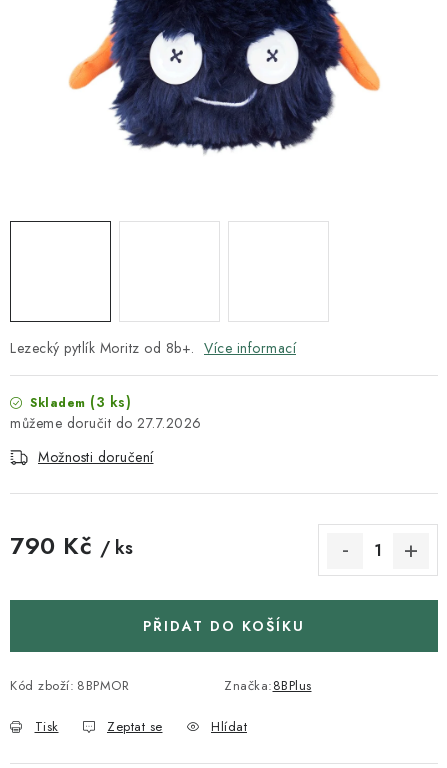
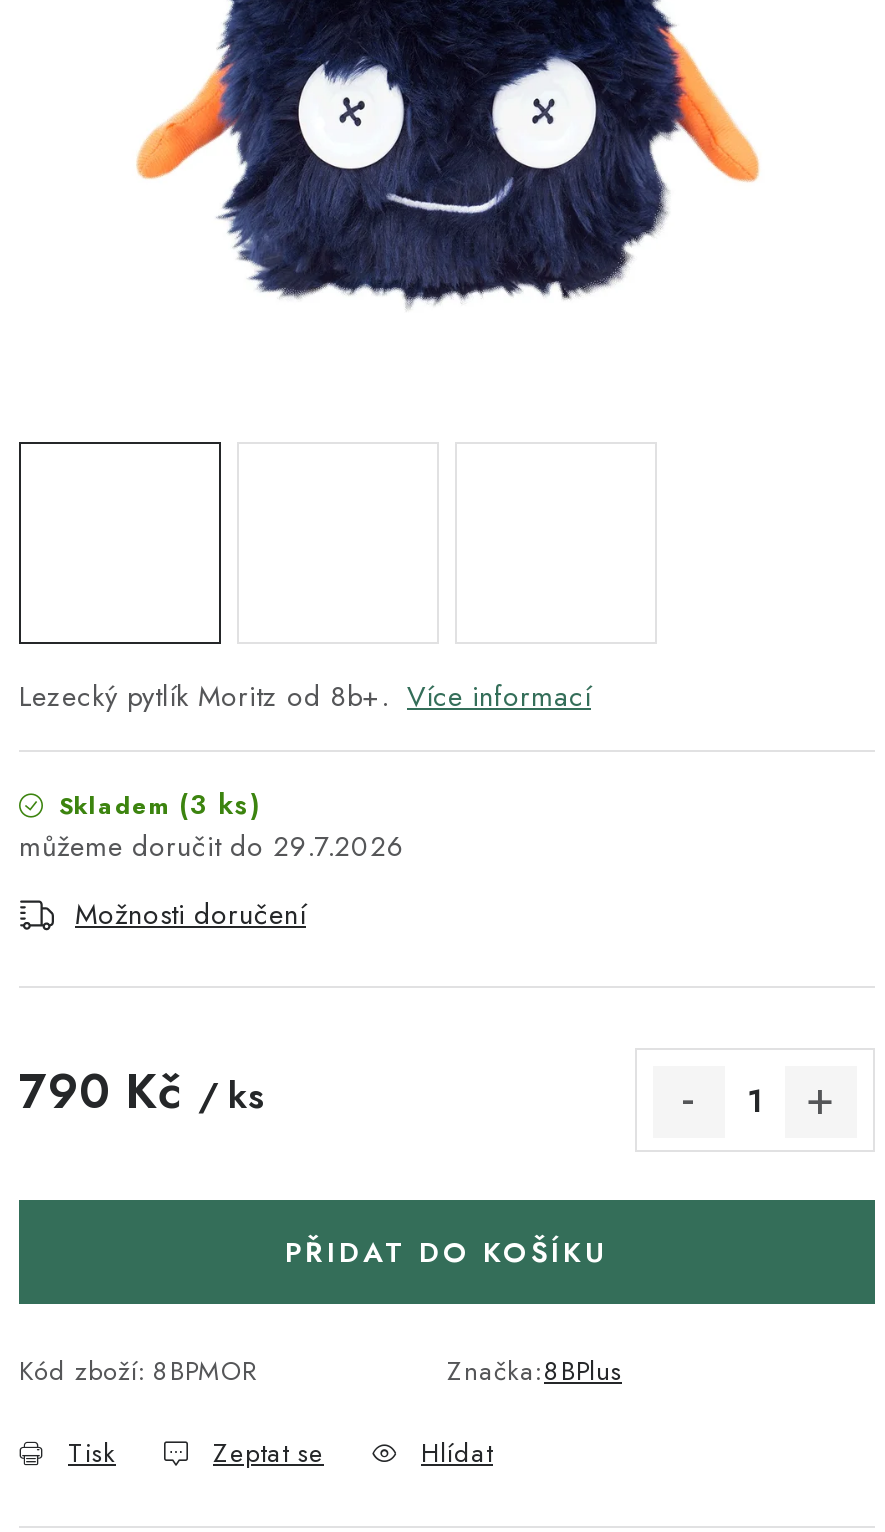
- 27.7.2026
+ 29.7.2026
